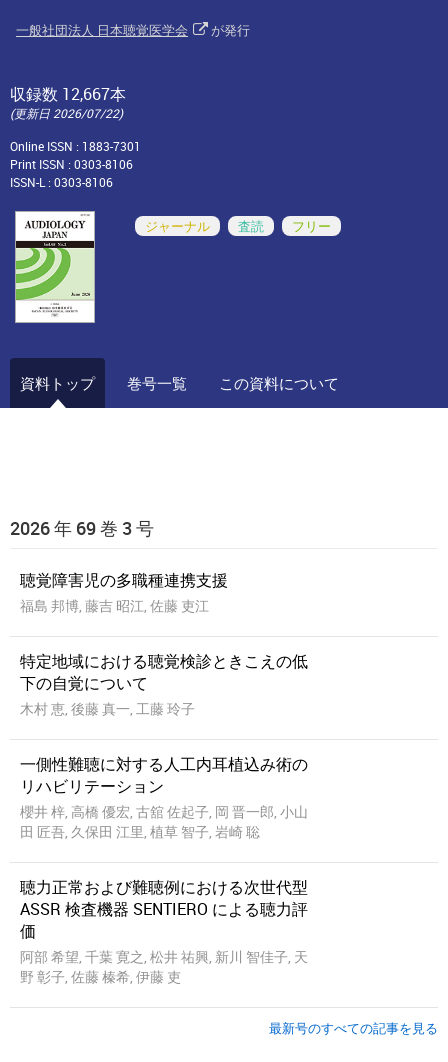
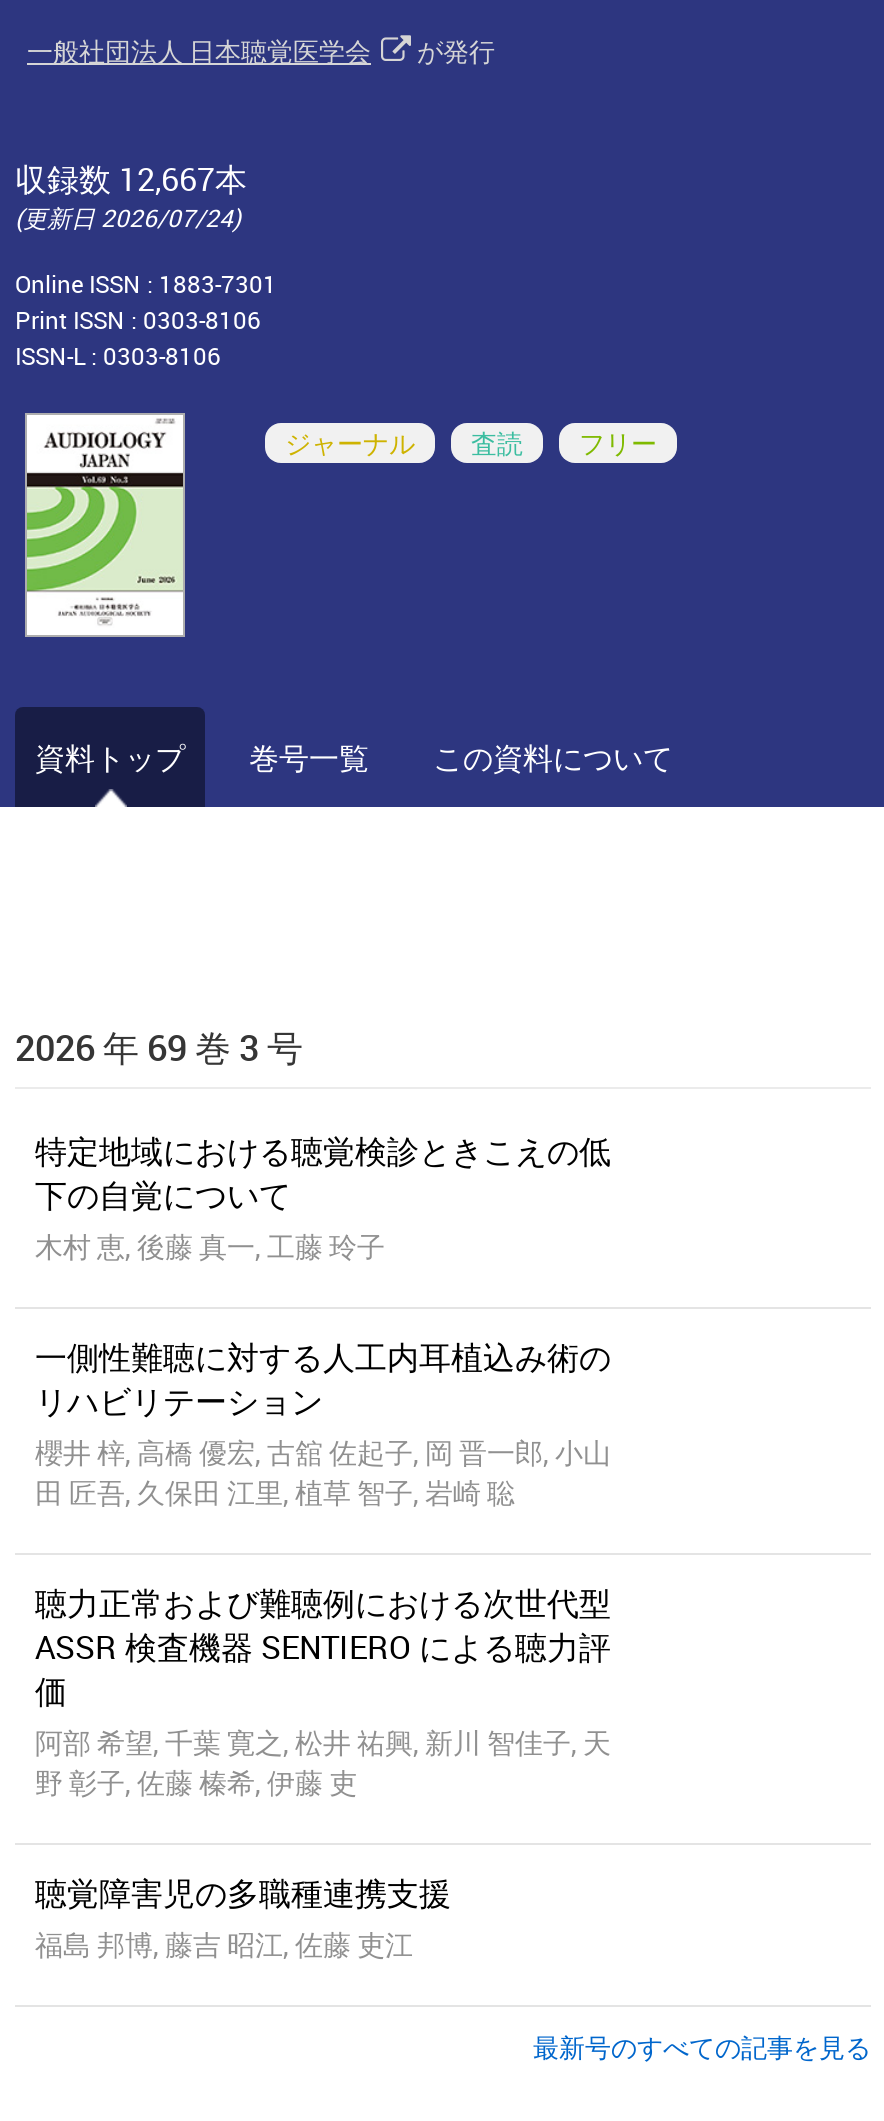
- (更新日 2026/07/22)
+ (更新日 2026/07/24)

moved down: 聴覚障害児の多職種連携支援 | 福島 邦博, 藤吉 昭江, 佐藤 吏江

moved up: 特定地域における聴覚検診ときこえの低 | 下の自覚について | 木村 恵, 後藤 真一, 工藤 玲子 | ... | 阿部 希望, 千葉 寛之, 松井 祐興, 新川 智佳子, 天 | 野 彰子, 佐藤 榛希, 伊藤 吏
